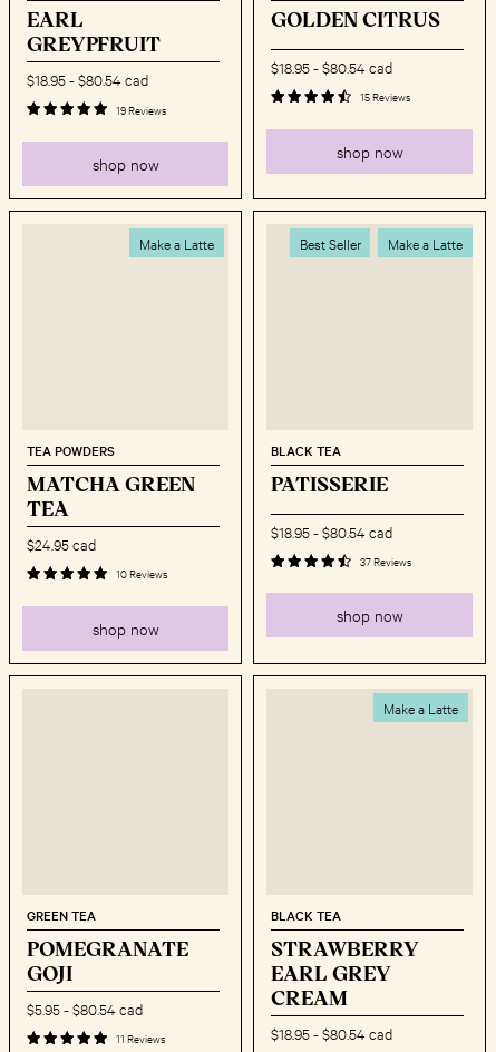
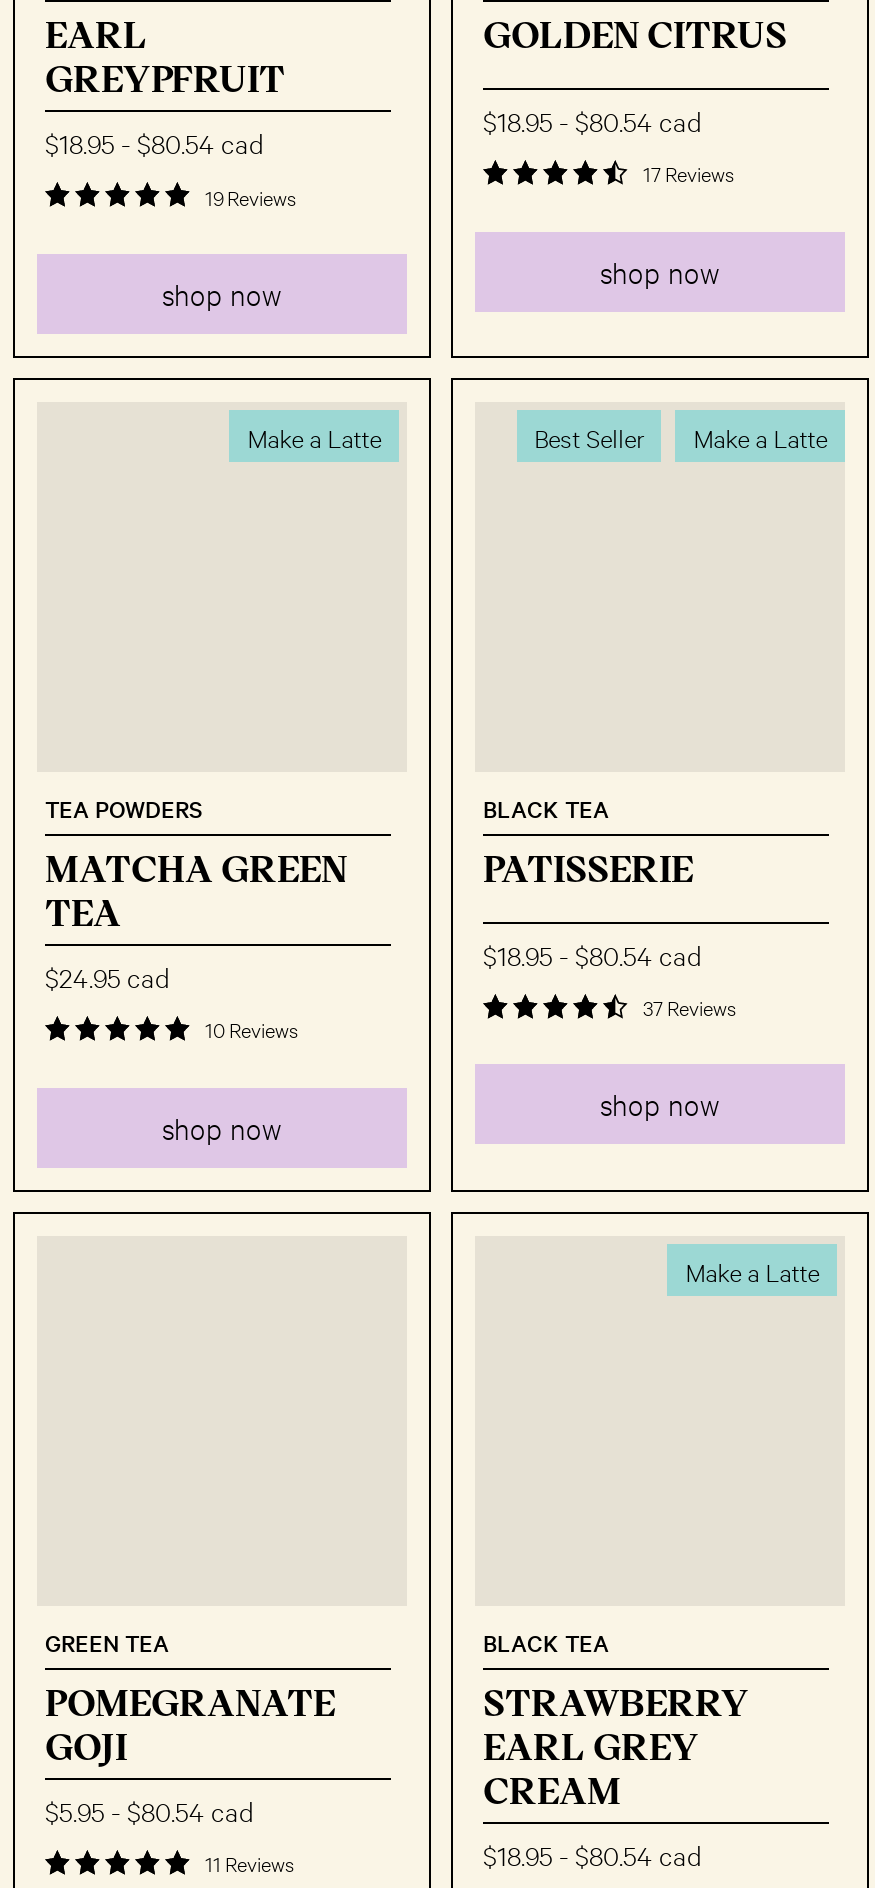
- 15 Reviews
+ 17 Reviews
